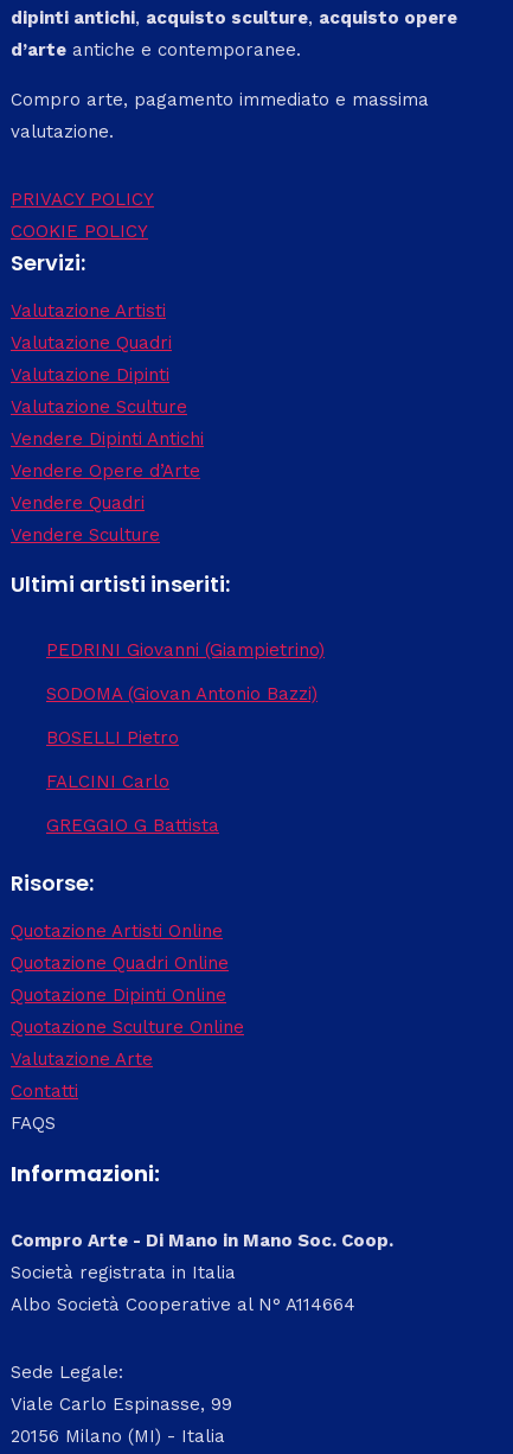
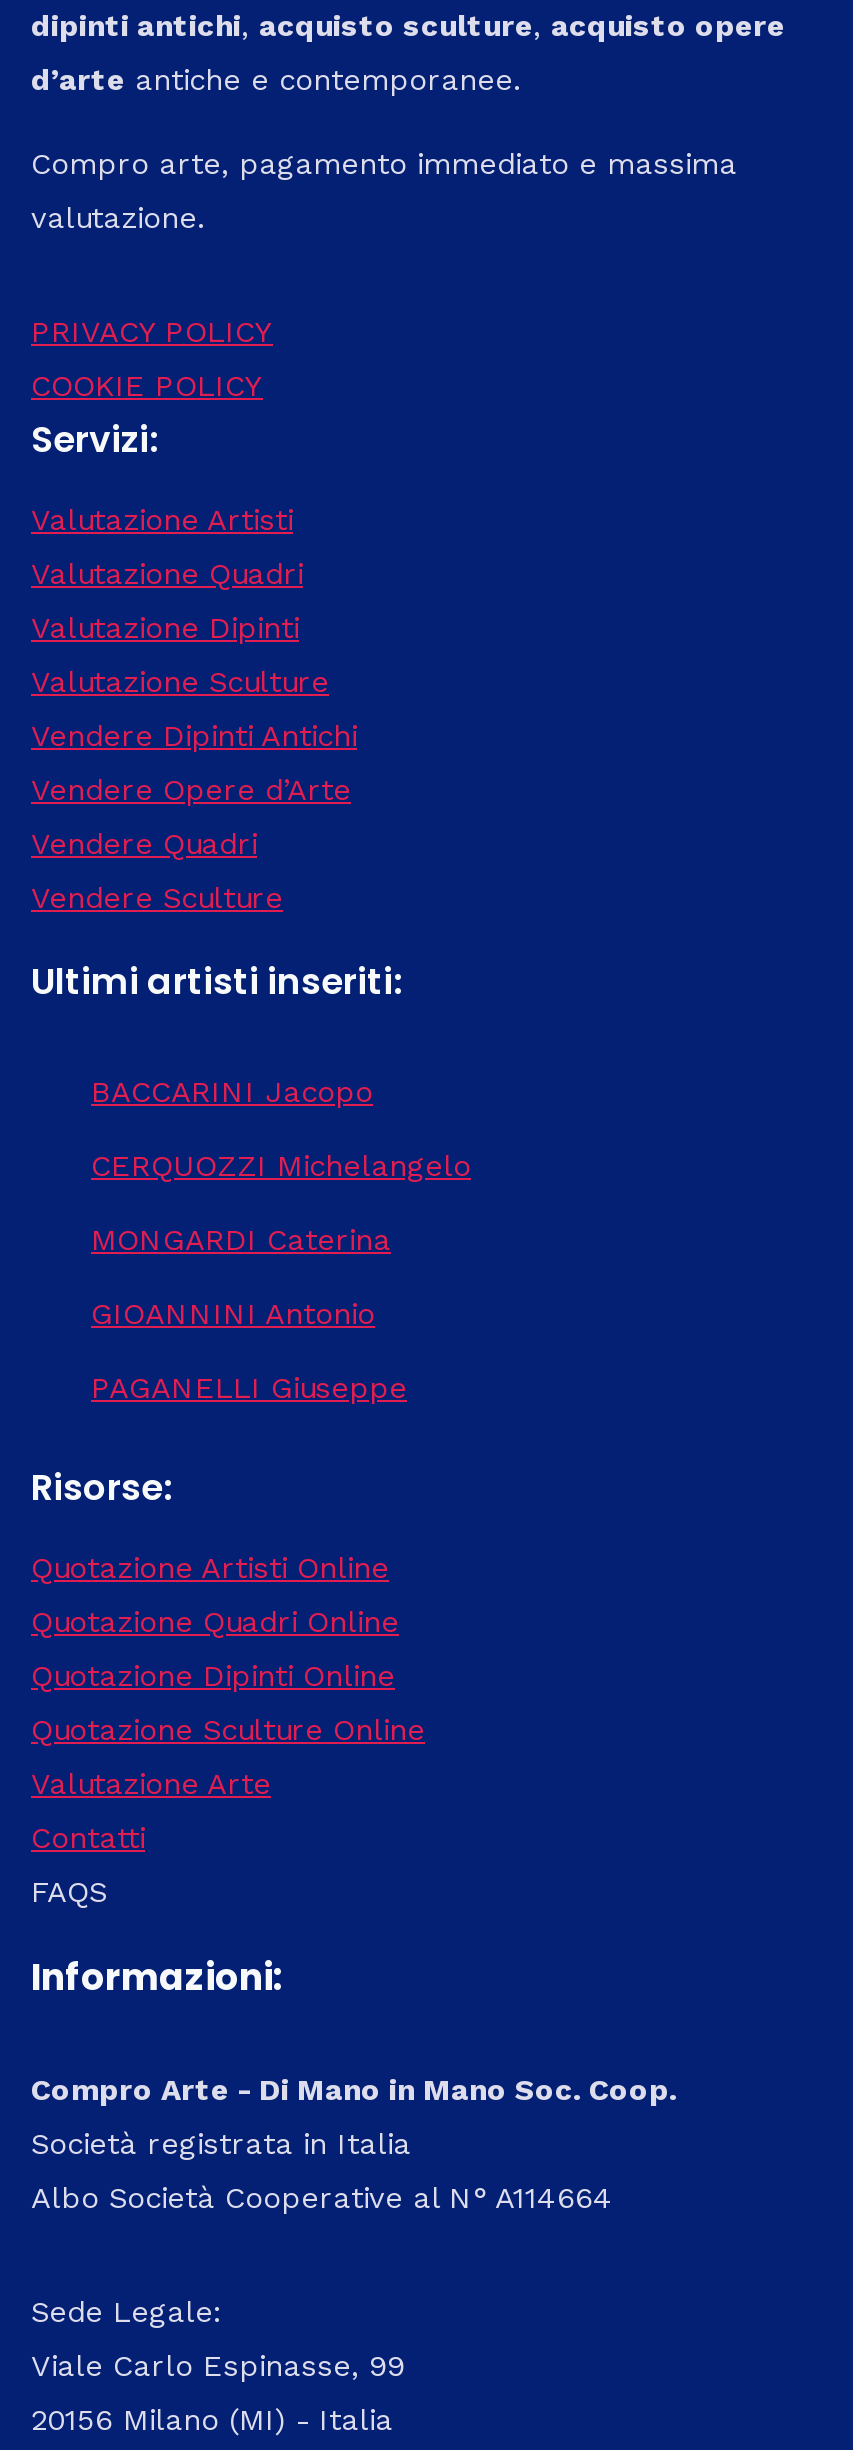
- PEDRINI Giovanni (Giampietrino)
+ BACCARINI Jacopo

- SODOMA (Giovan Antonio Bazzi)
+ CERQUOZZI Michelangelo

- BOSELLI Pietro
+ MONGARDI Caterina

- FALCINI Carlo
+ GIOANNINI Antonio

- GREGGIO G Battista
+ PAGANELLI Giuseppe
